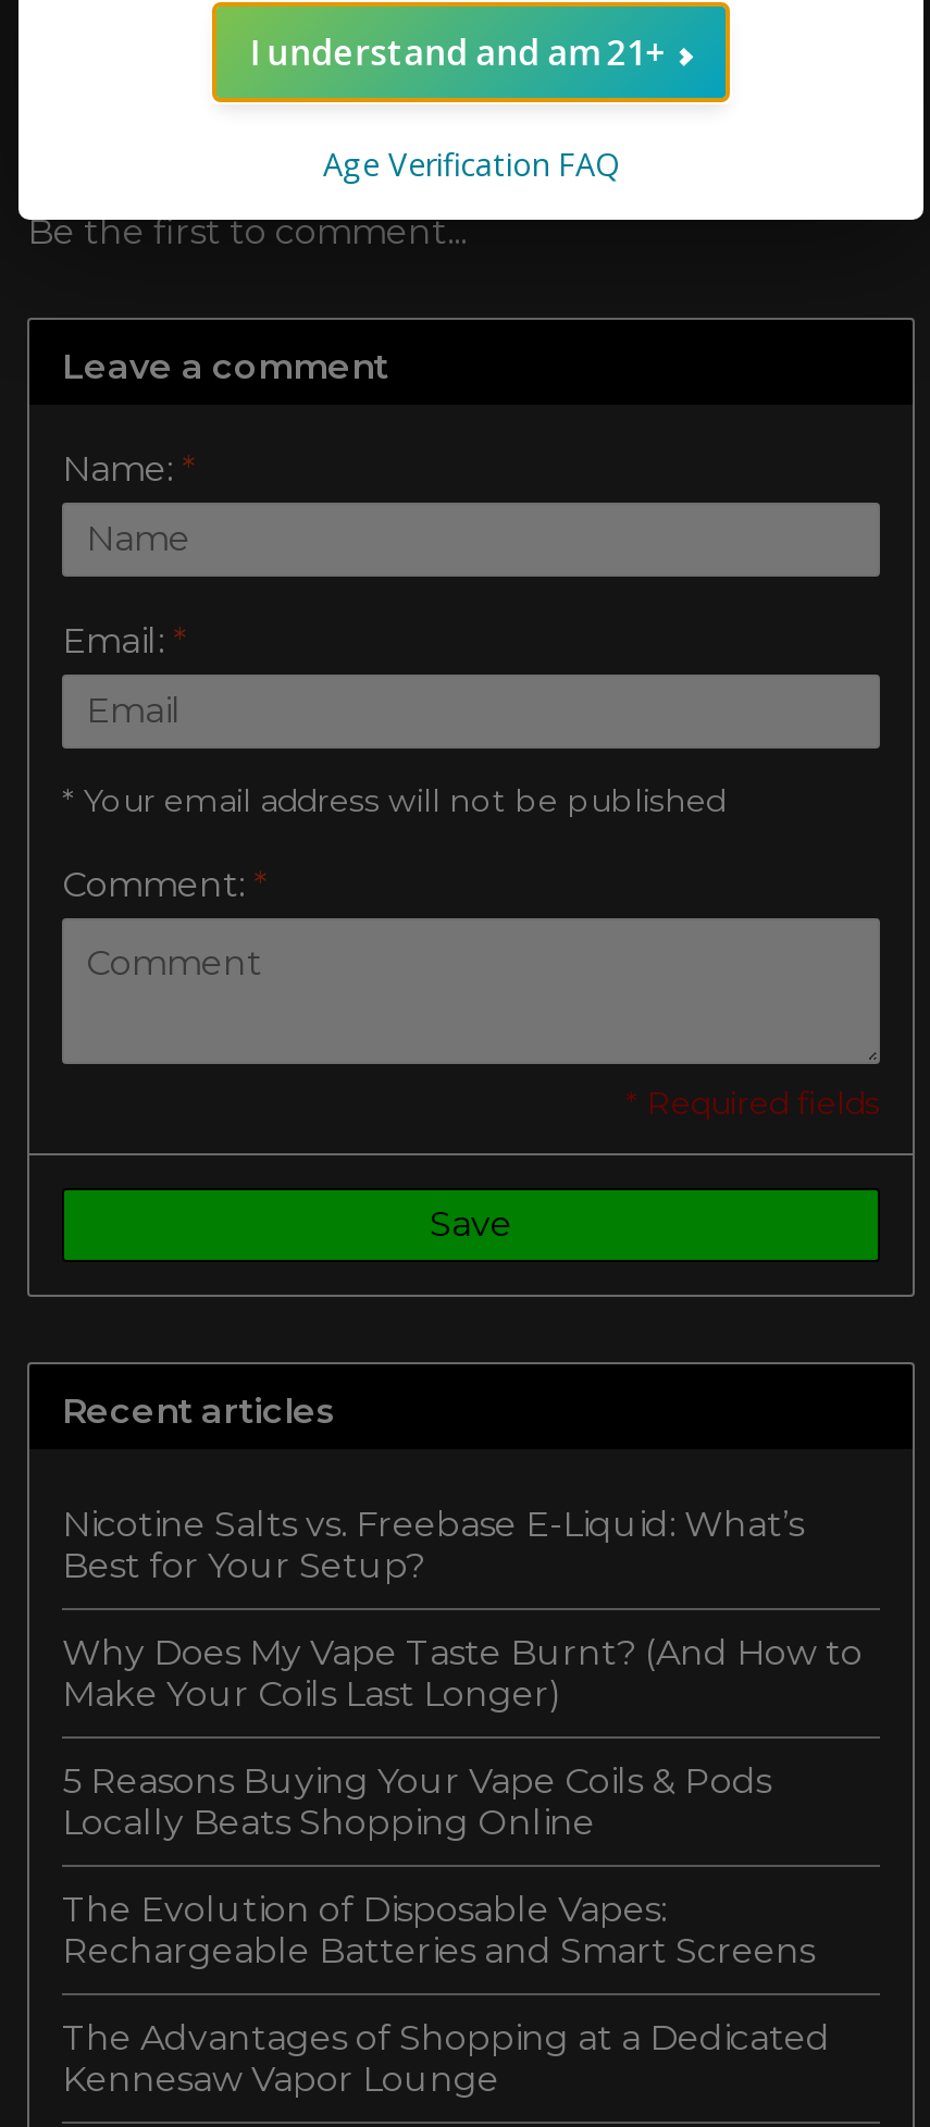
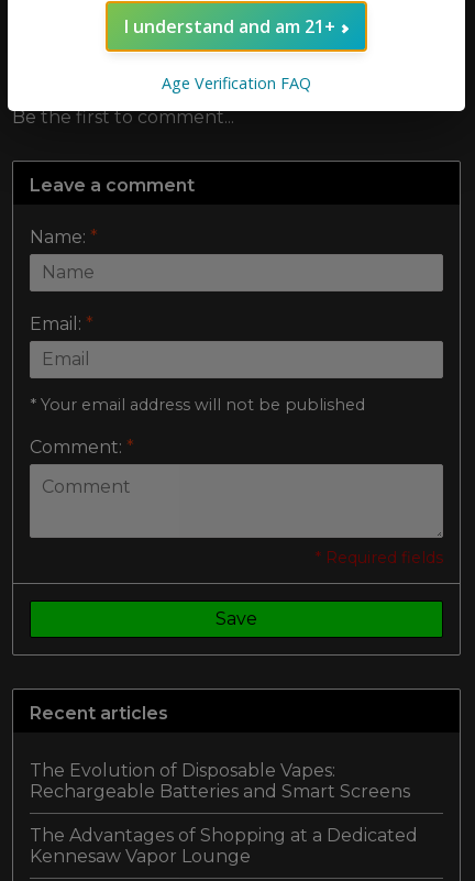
- Nicotine Salts vs. Freebase E-Liquid: What’s
- Best for Your Setup?
- Why Does My Vape Taste Burnt? (And How to
- Make Your Coils Last Longer)
- 5 Reasons Buying Your Vape Coils & Pods
- Locally Beats Shopping Online
